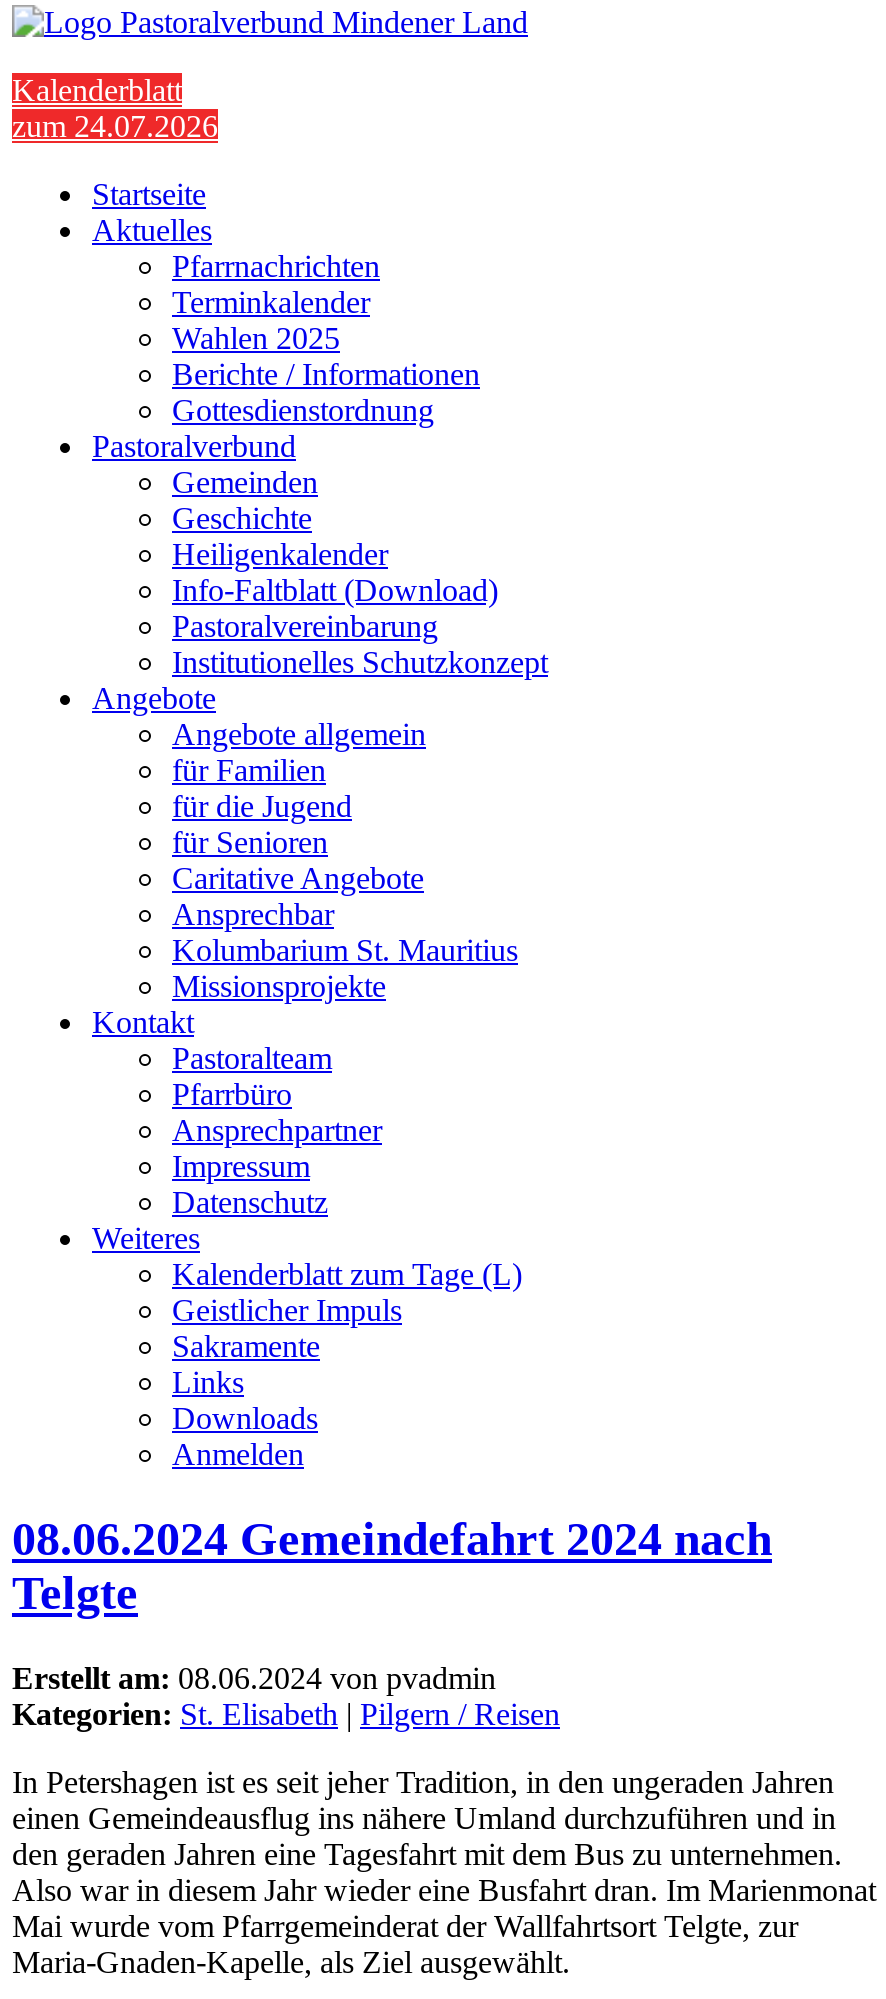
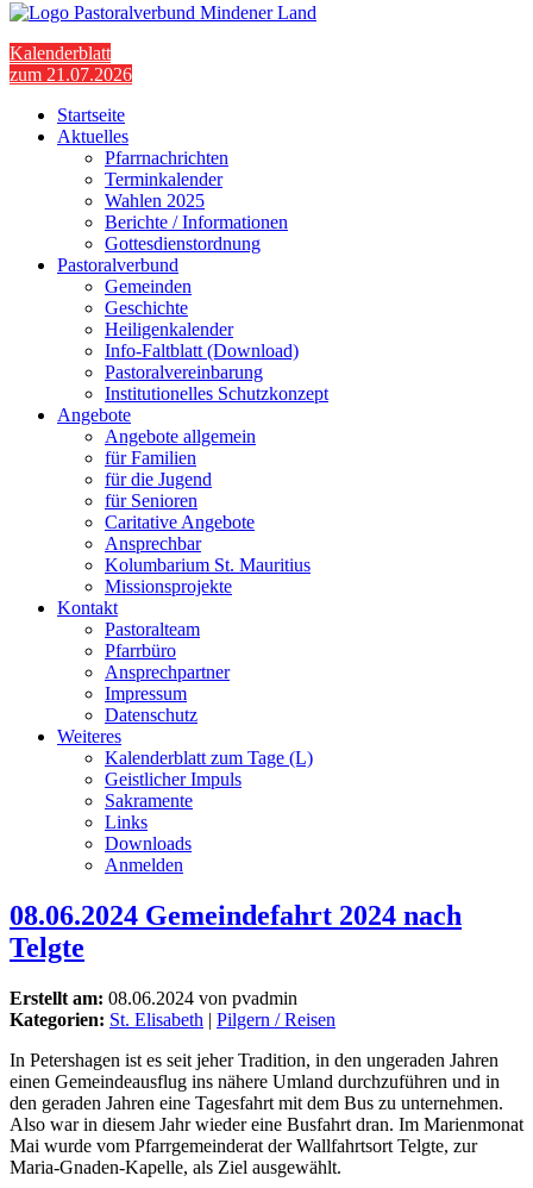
- zum 24.07.2026
+ zum 21.07.2026
